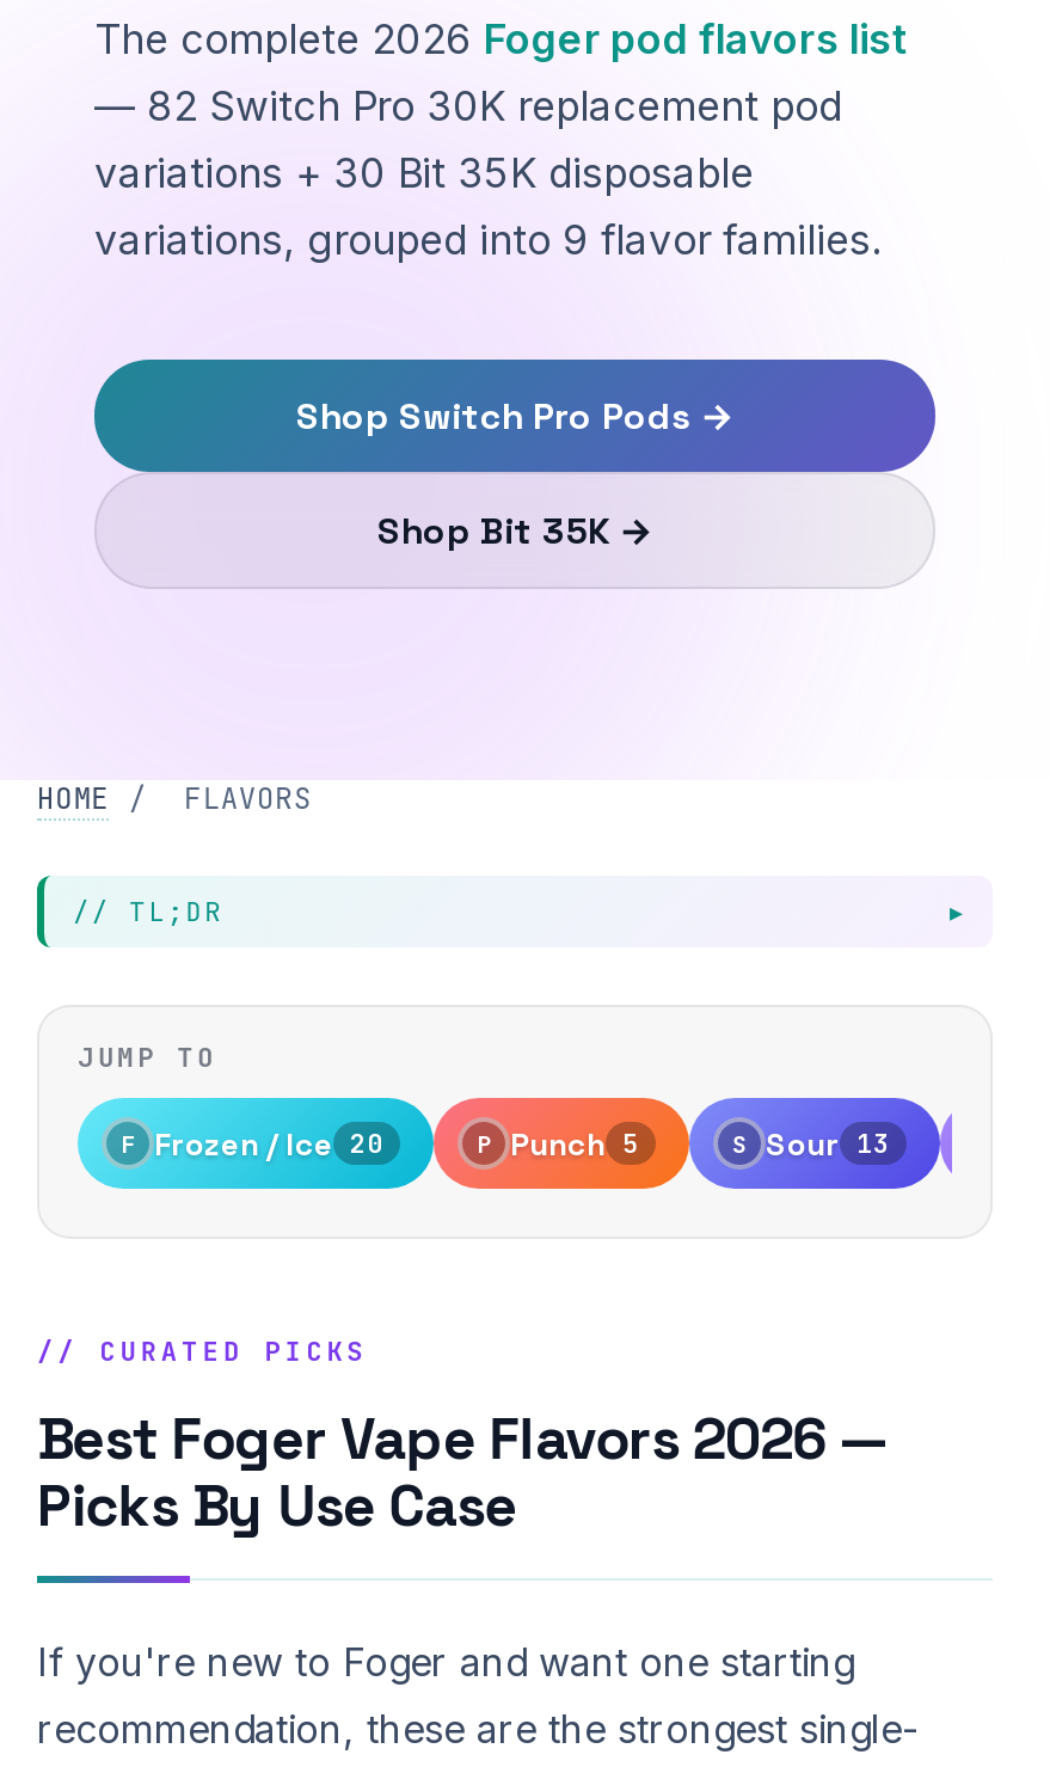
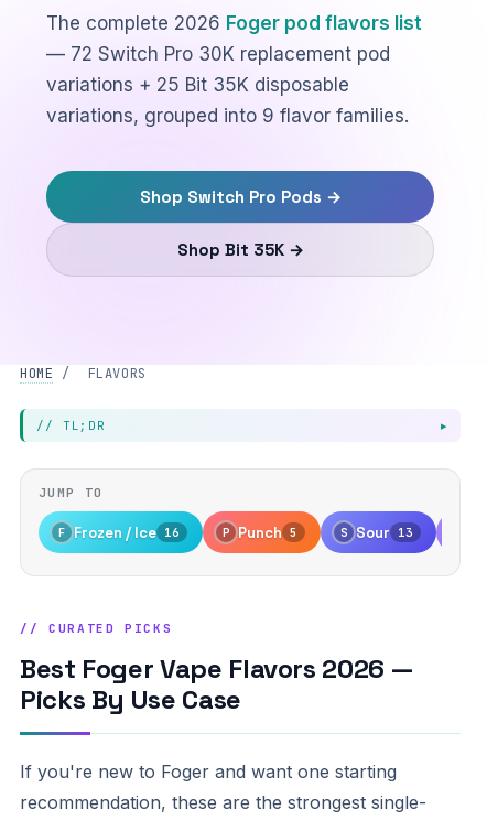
- — 82 Switch Pro 30K replacement pod
+ — 72 Switch Pro 30K replacement pod

- variations + 30 Bit 35K disposable
+ variations + 25 Bit 35K disposable

- F Frozen / Ice 20
+ F Frozen / Ice 16
